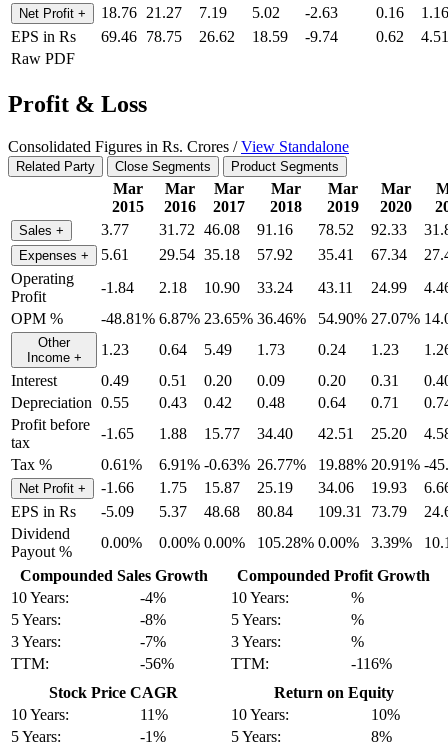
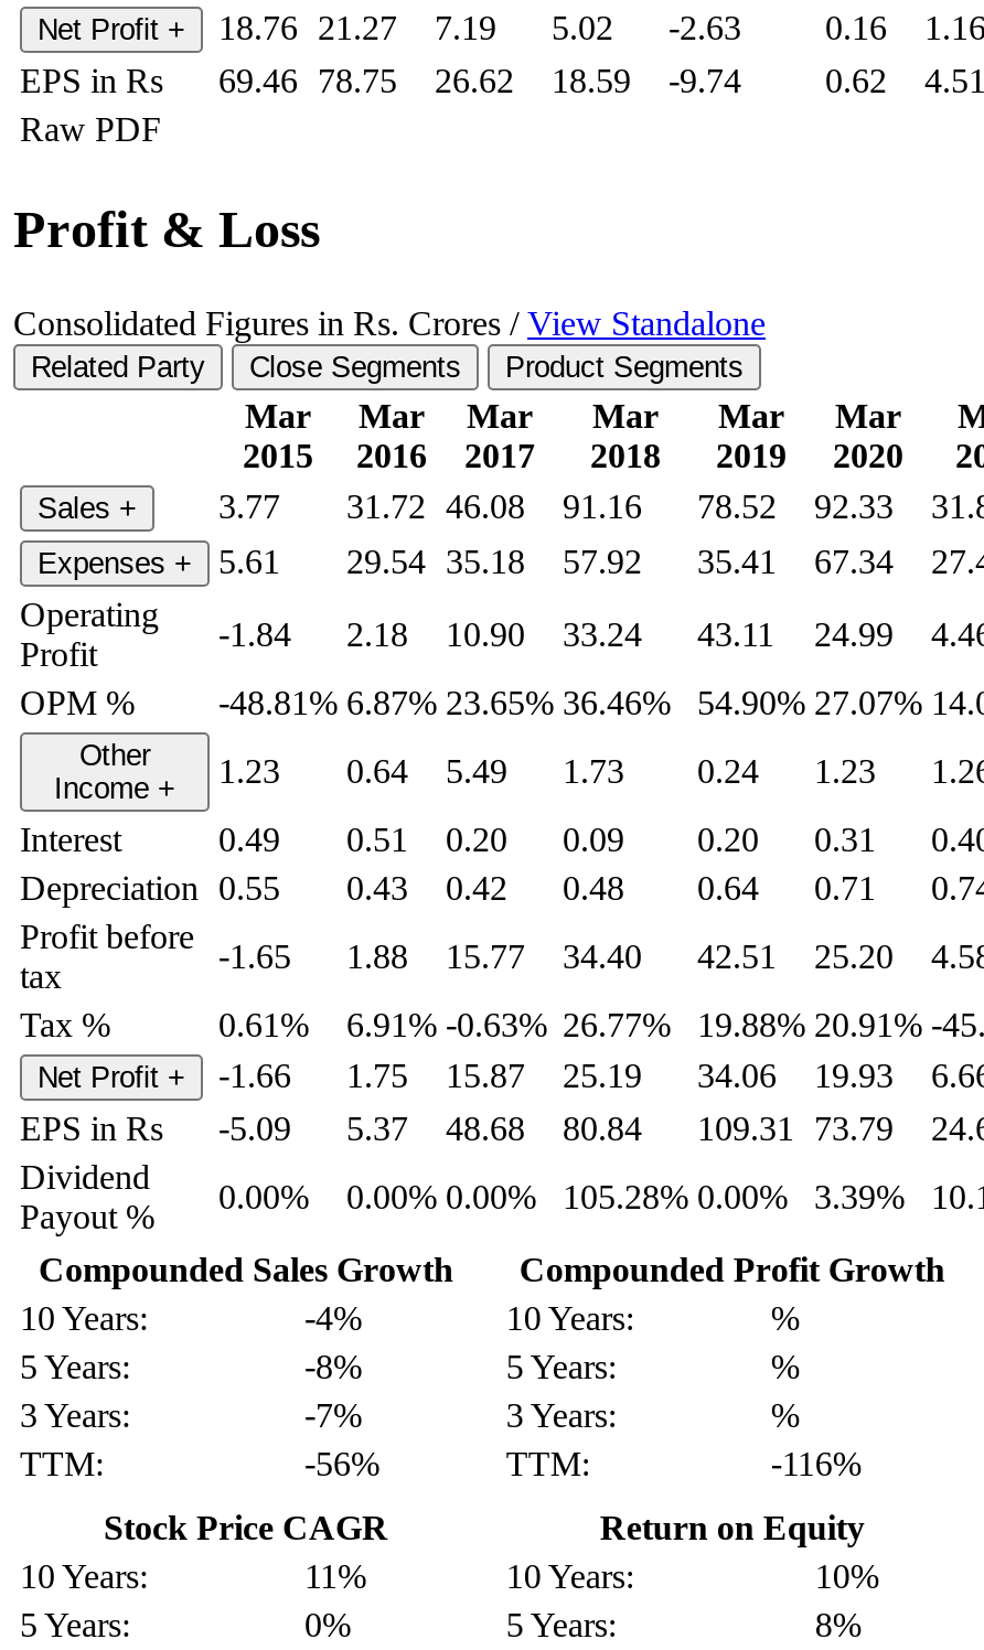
- -1%
+ 0%
